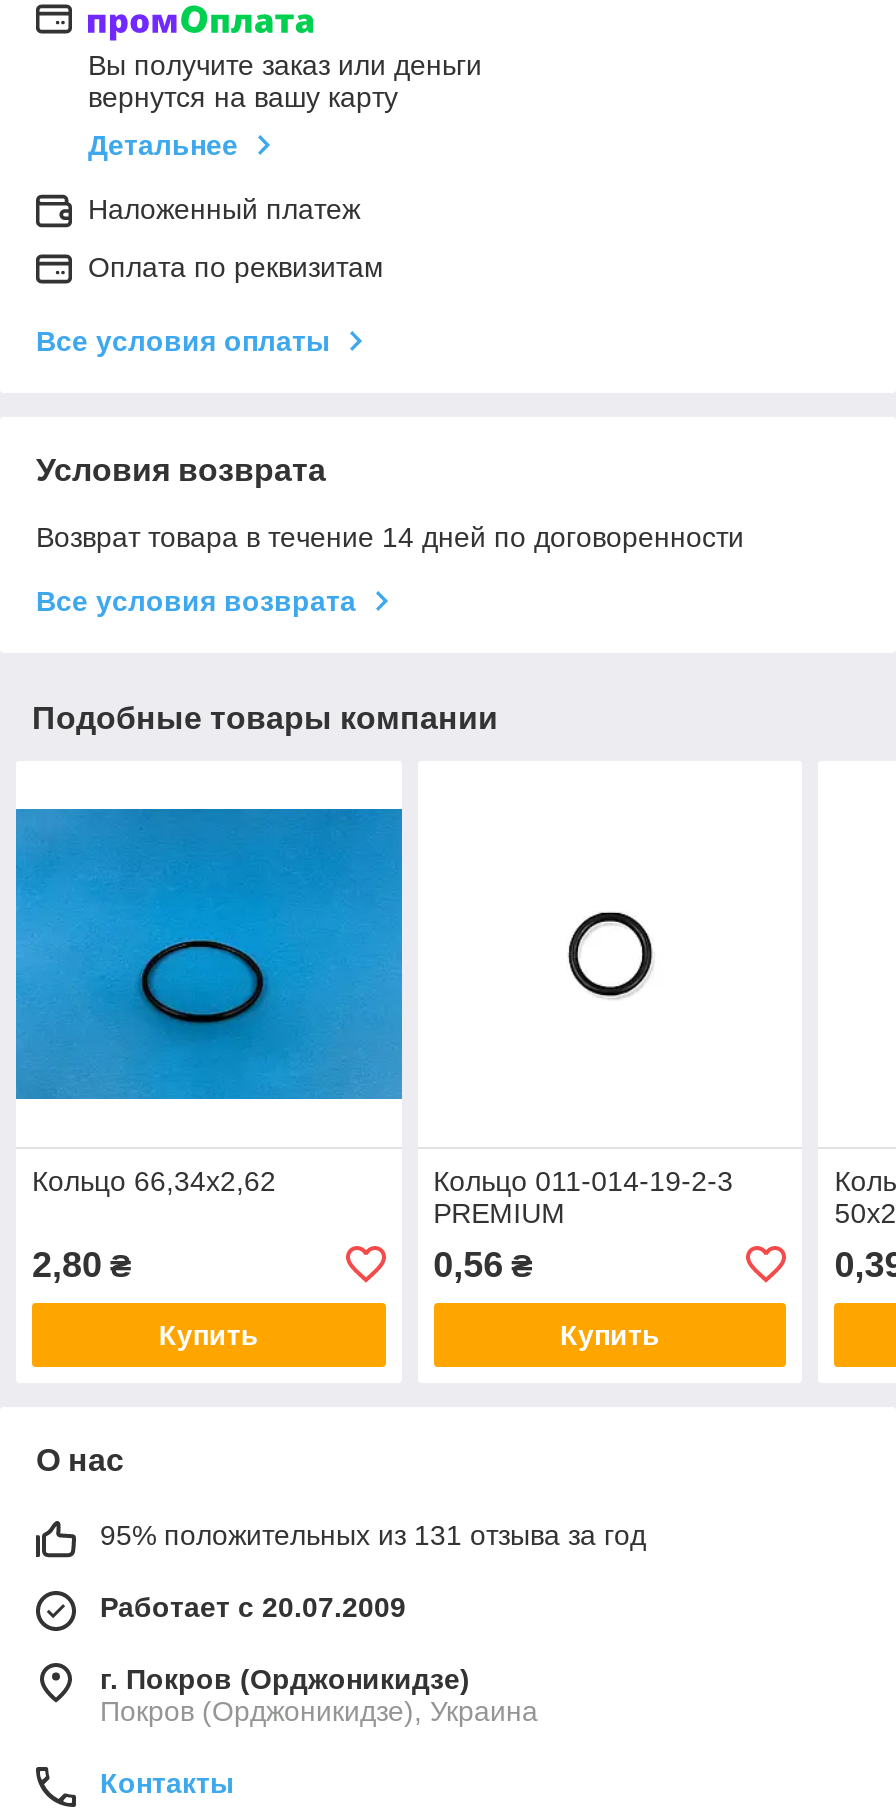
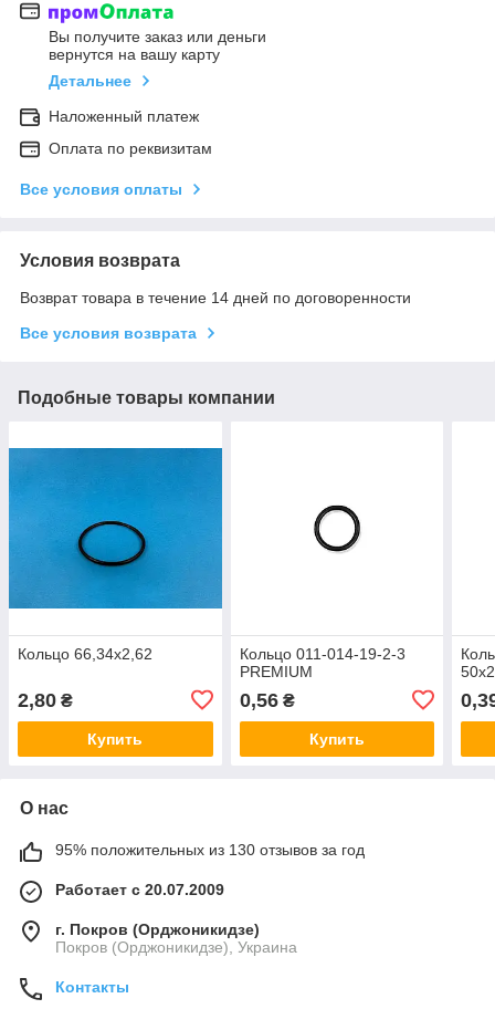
- 95% положительных из 131 отзыва за год
+ 95% положительных из 130 отзывов за год
